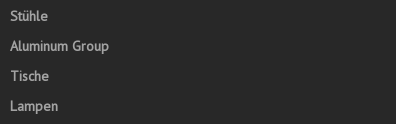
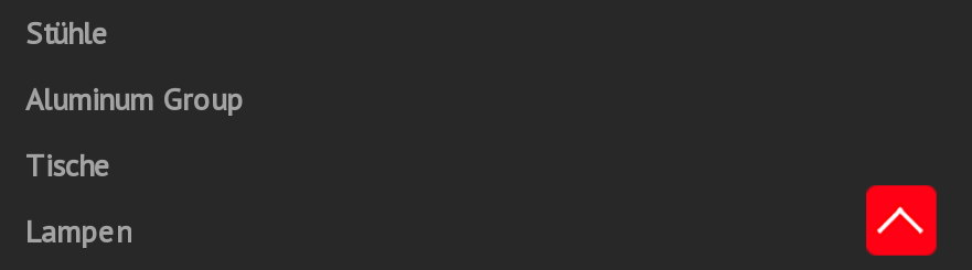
+ [image]
